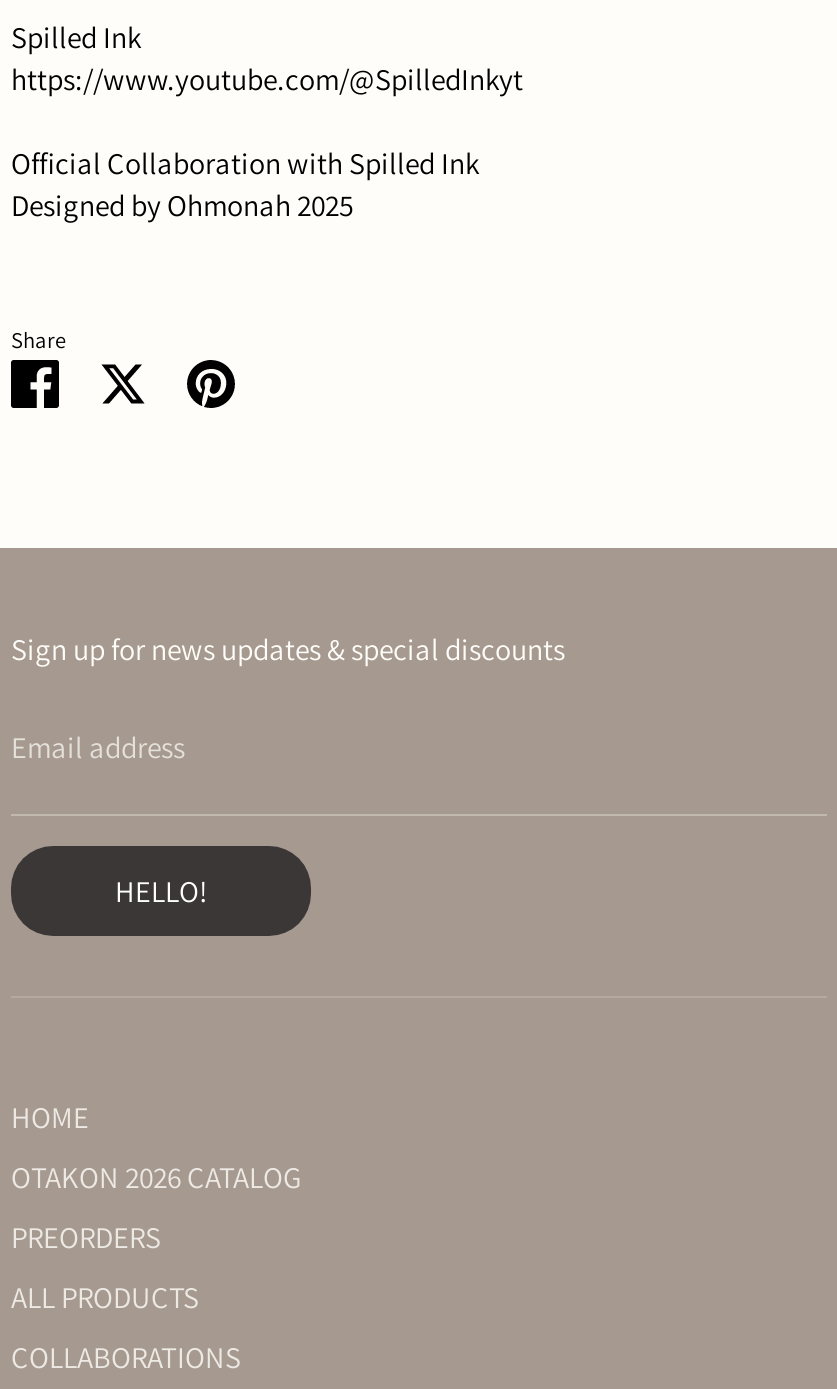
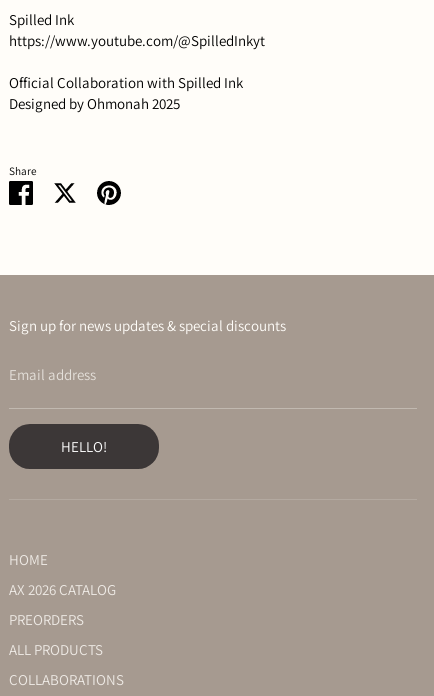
- OTAKON 2026 CATALOG
+ AX 2026 CATALOG
